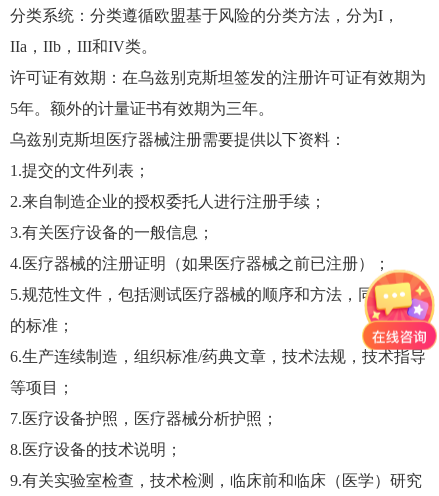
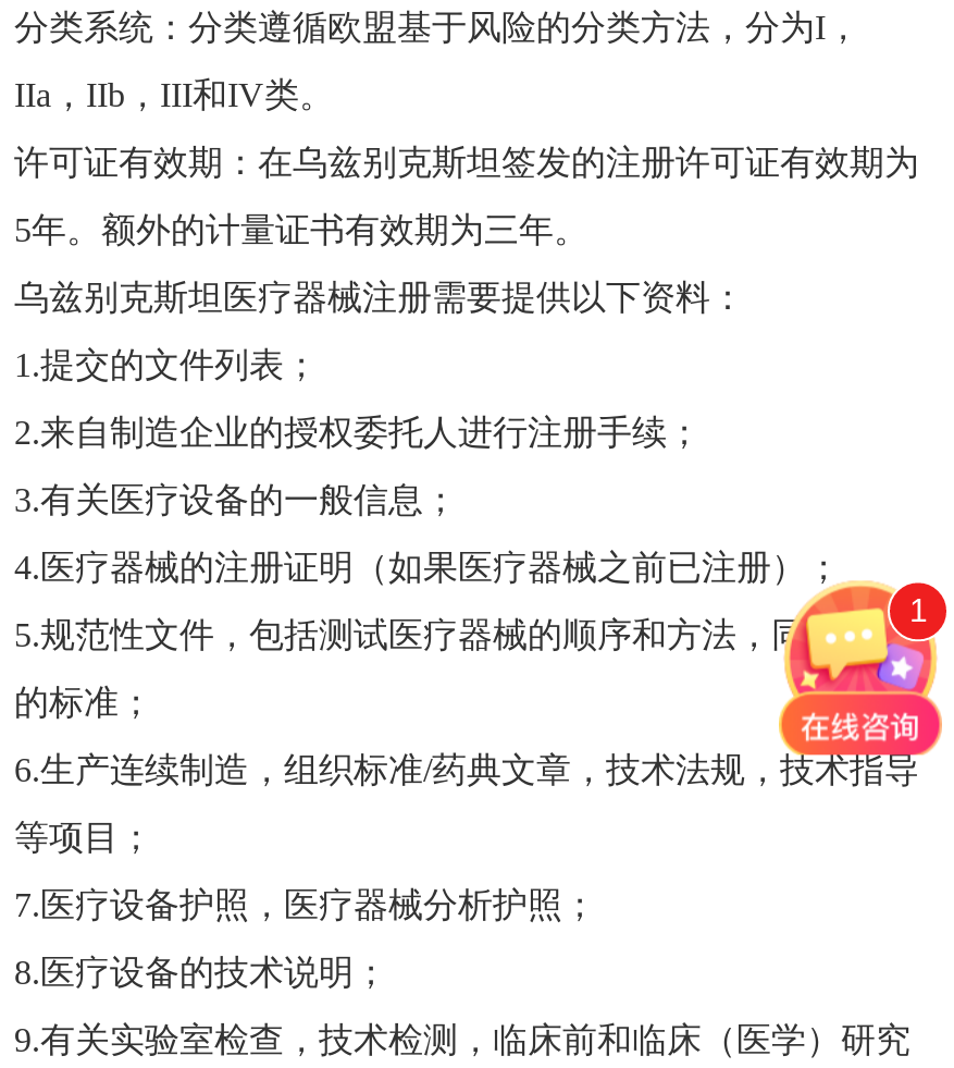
+ 1
